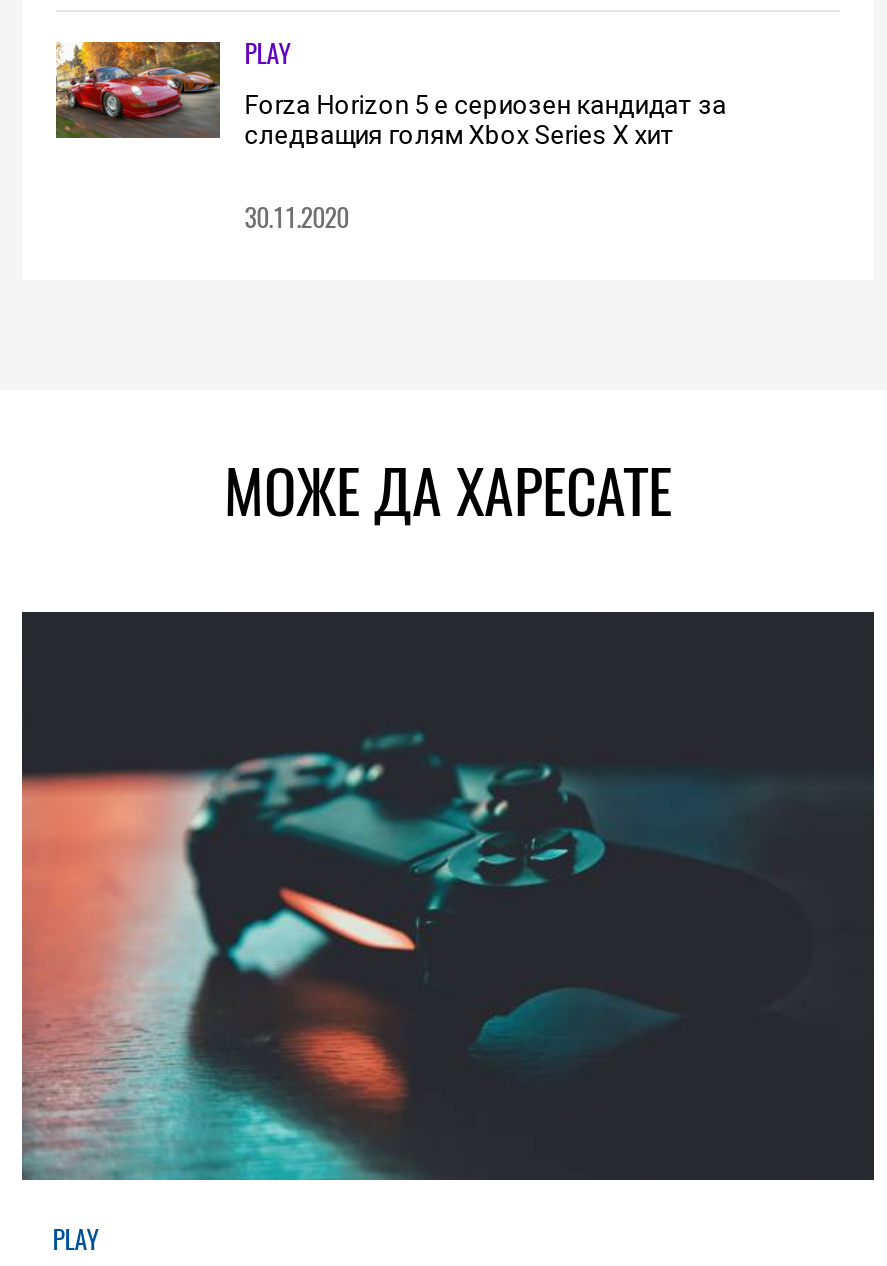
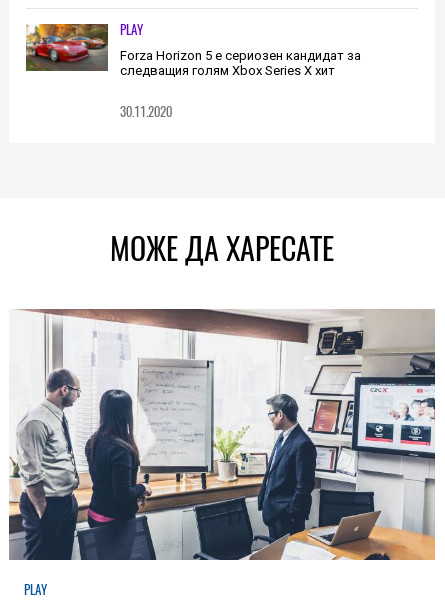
- [image]
+ [image]
